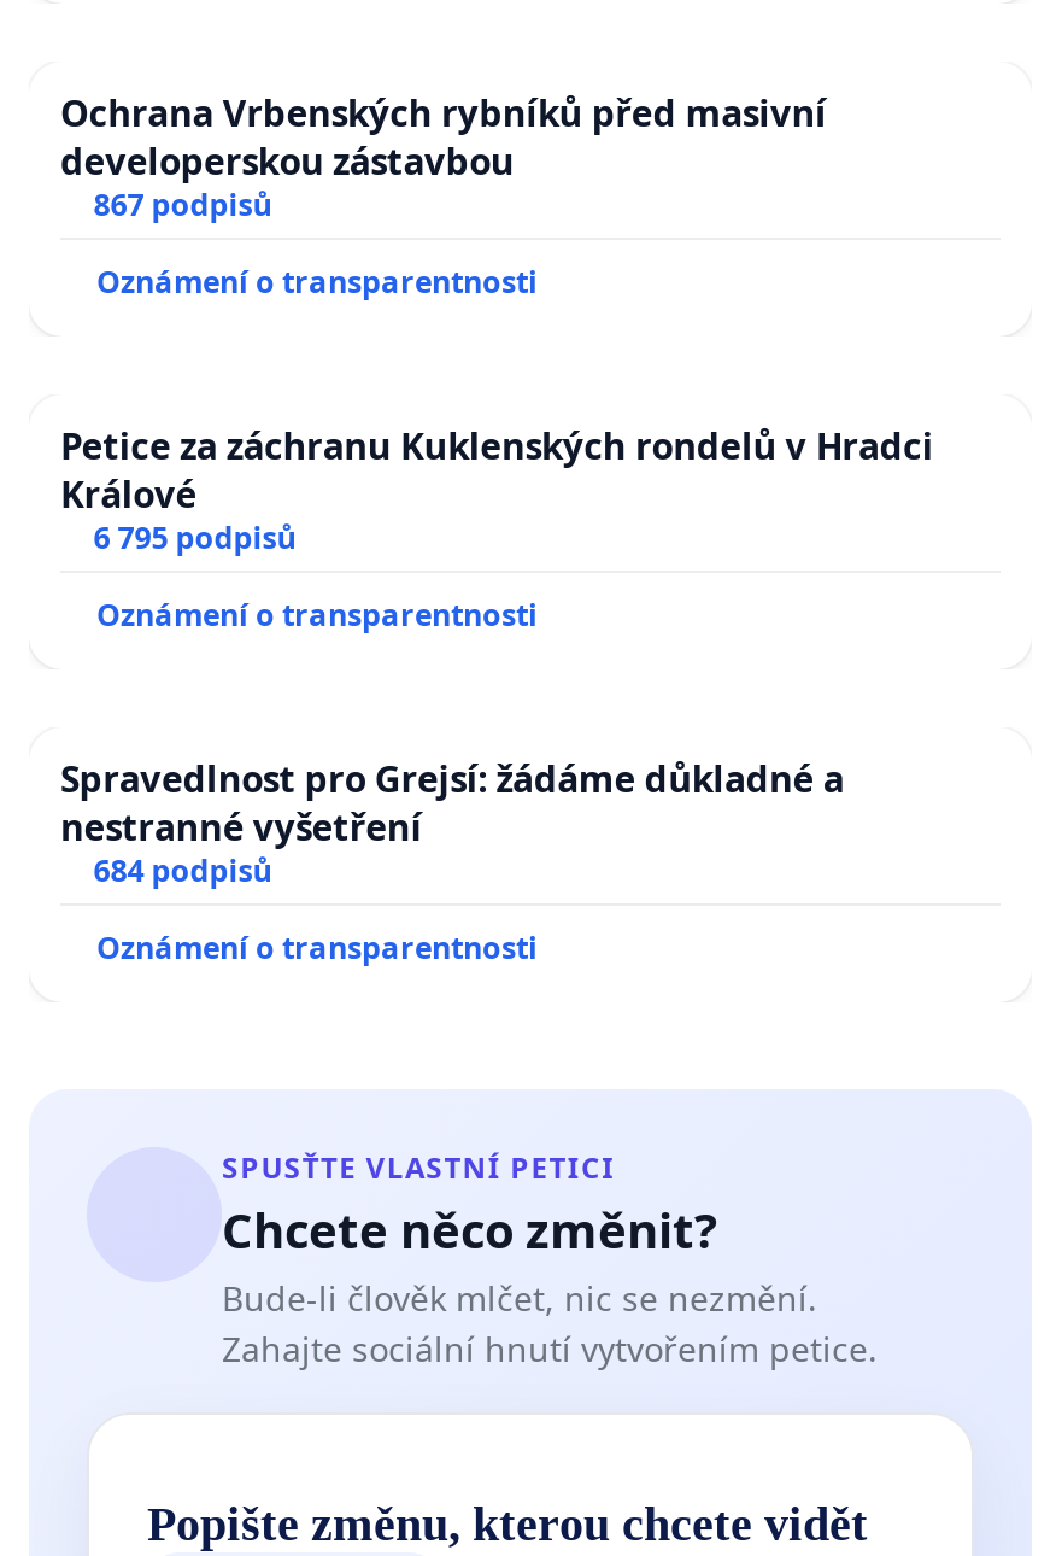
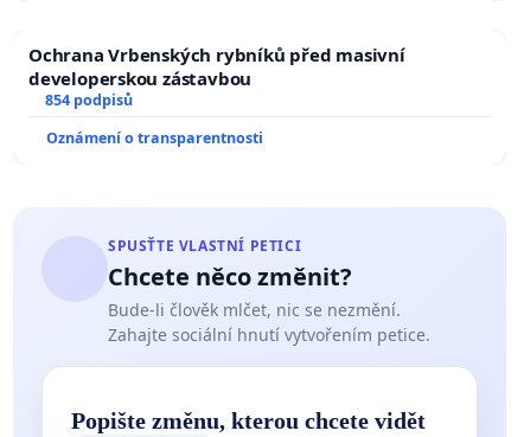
- 867 podpisů
- Oznámení o transparentnosti
- Petice za záchranu Kuklenských rondelů v Hradci
- Králové
- 6 795 podpisů
- Oznámení o transparentnosti
- Spravedlnost pro Grejsí: žádáme důkladné a
- nestranné vyšetření
- 684 podpisů
+ 854 podpisů
